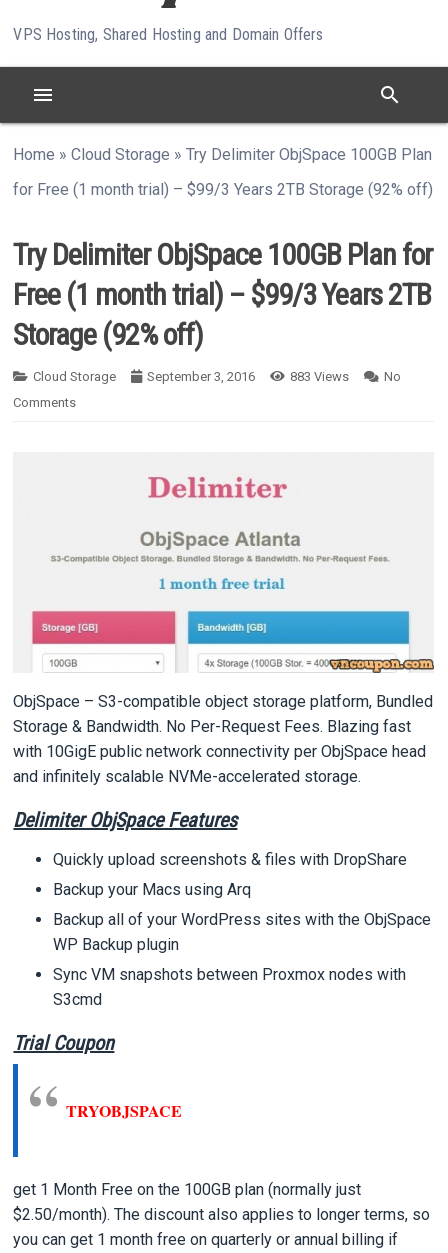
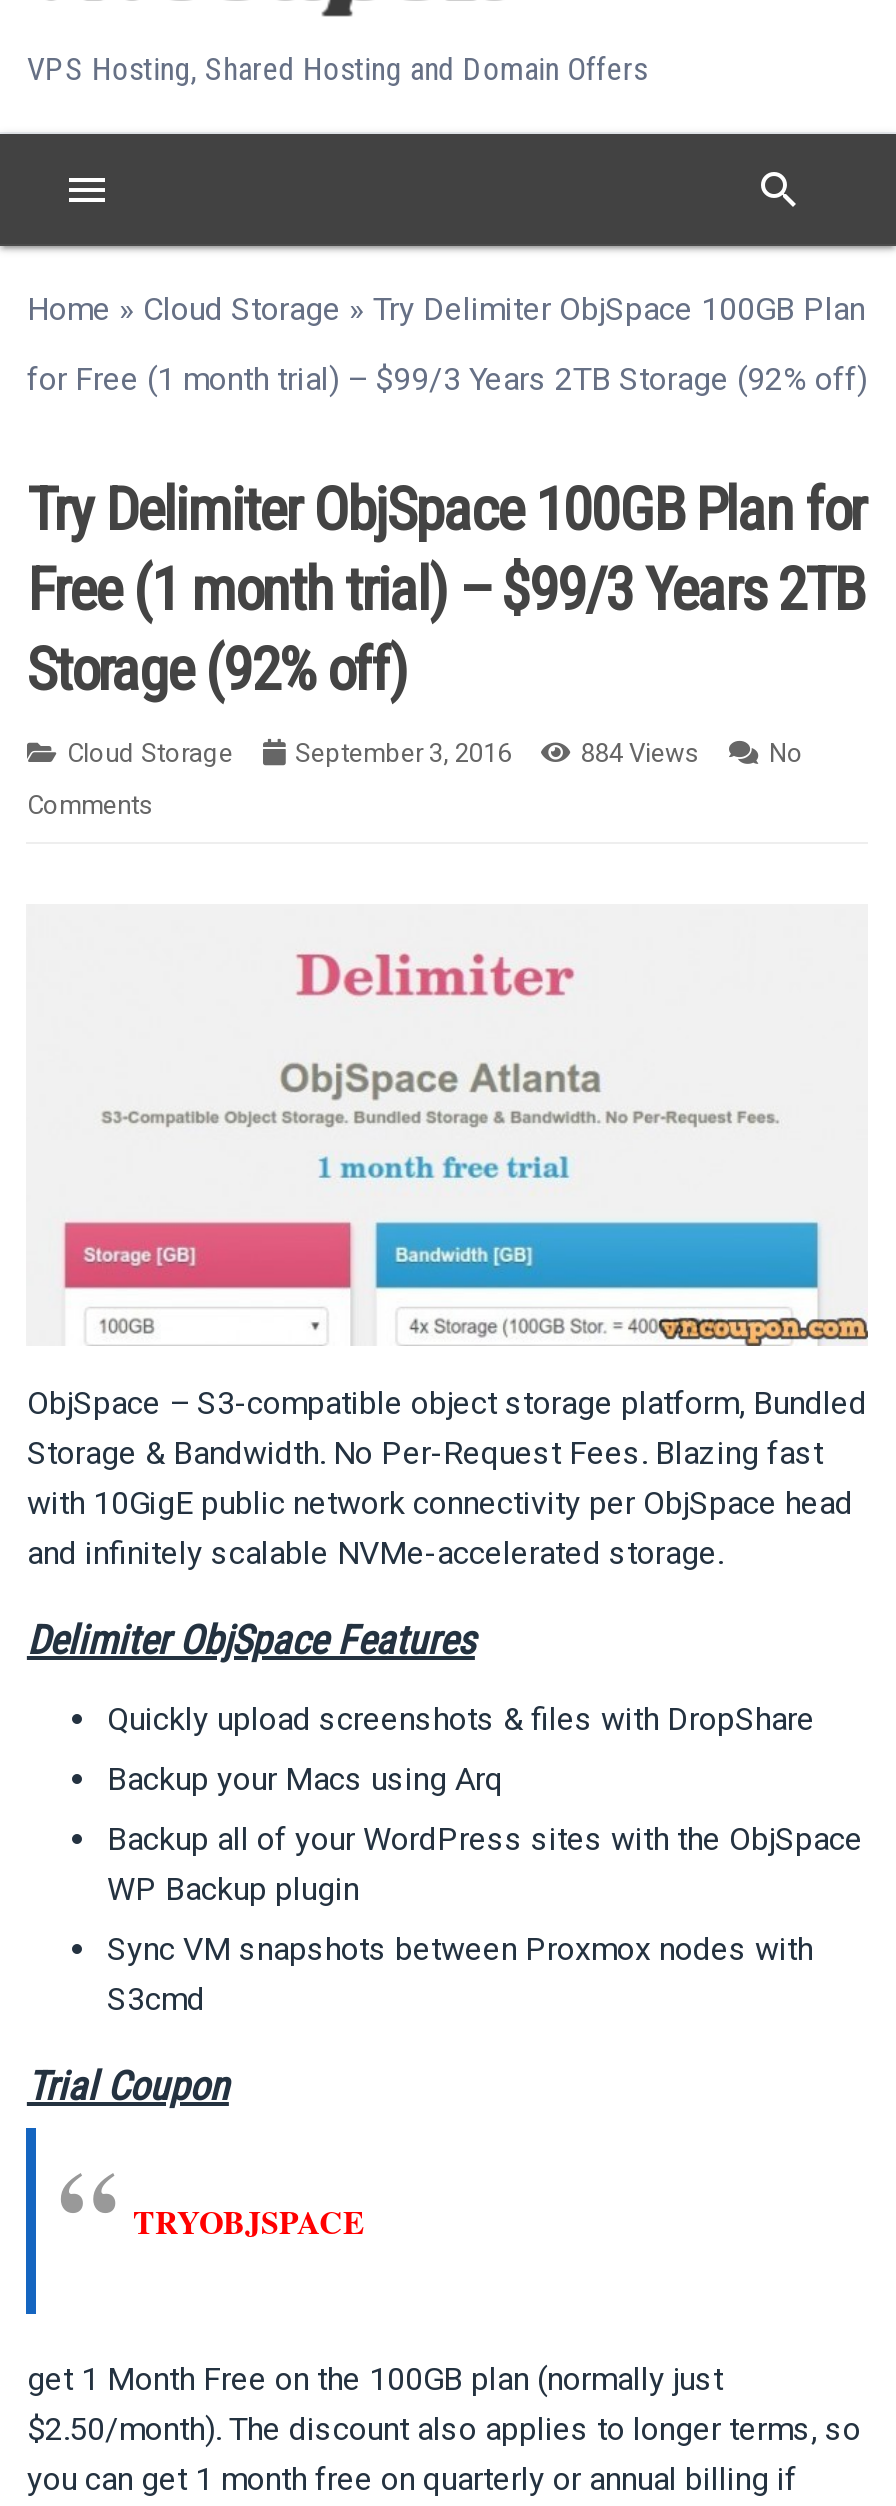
- 883 Views
+ 884 Views
